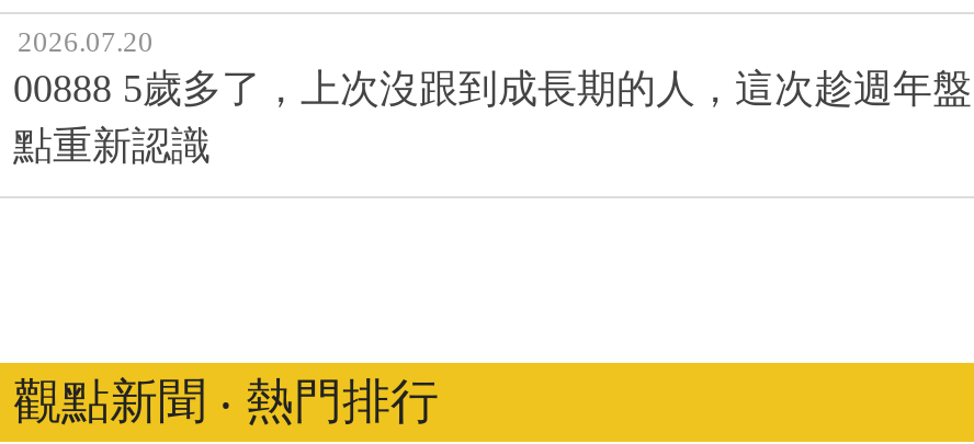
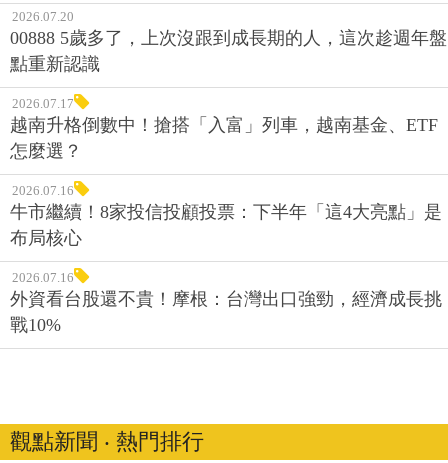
+ 2026.07.17
+ 越南升格倒數中！搶搭「入富」列車，越南基金、ETF
+ 怎麼選？
+ 2026.07.16
+ 牛市繼續！8家投信投顧投票：下半年「這4大亮點」是
+ 布局核心
+ 2026.07.16
+ 外資看台股還不貴！摩根：台灣出口強勁，經濟成長挑
+ 戰10%
